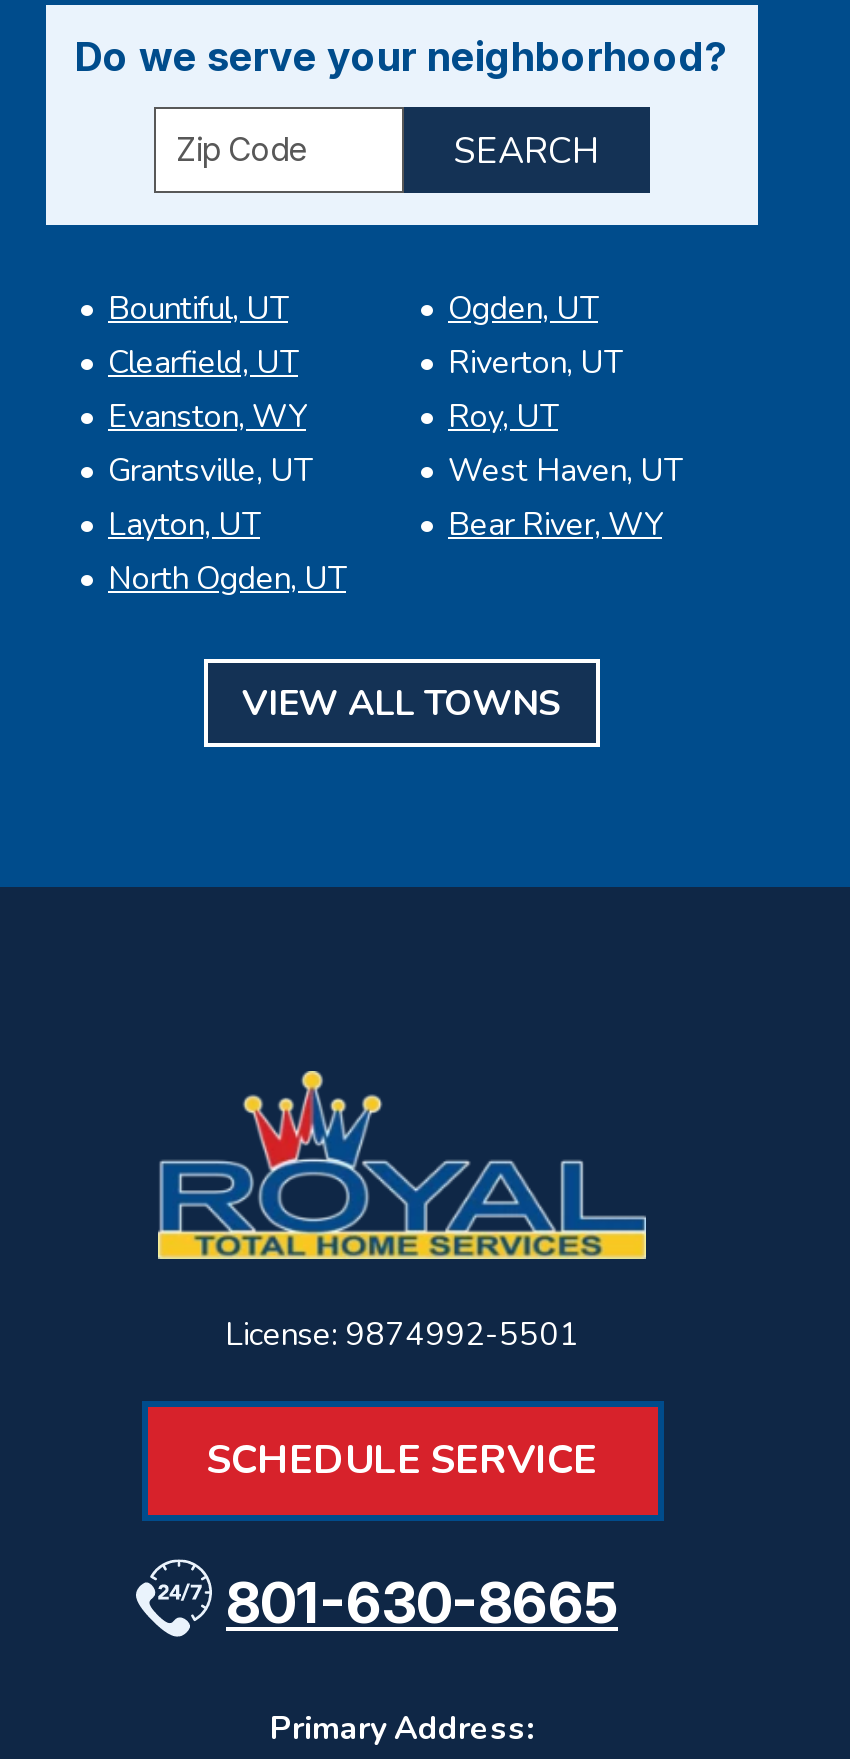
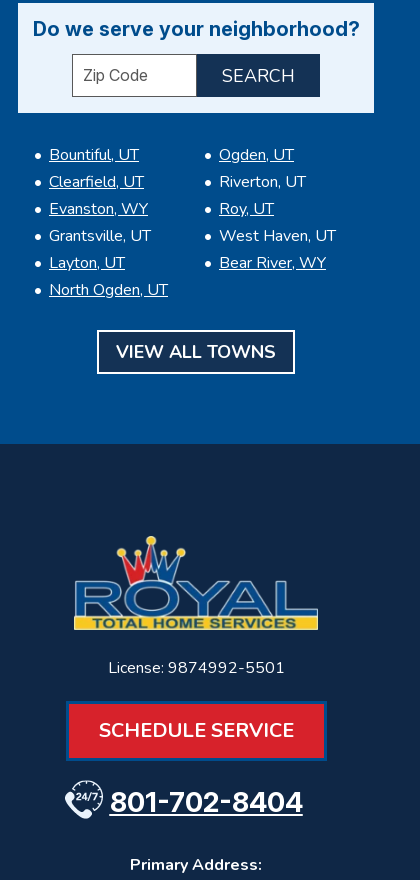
- 801-630-8665
+ 801-702-8404
